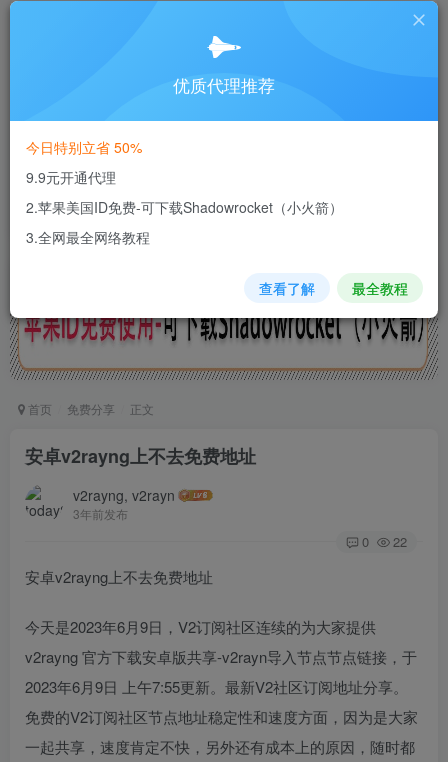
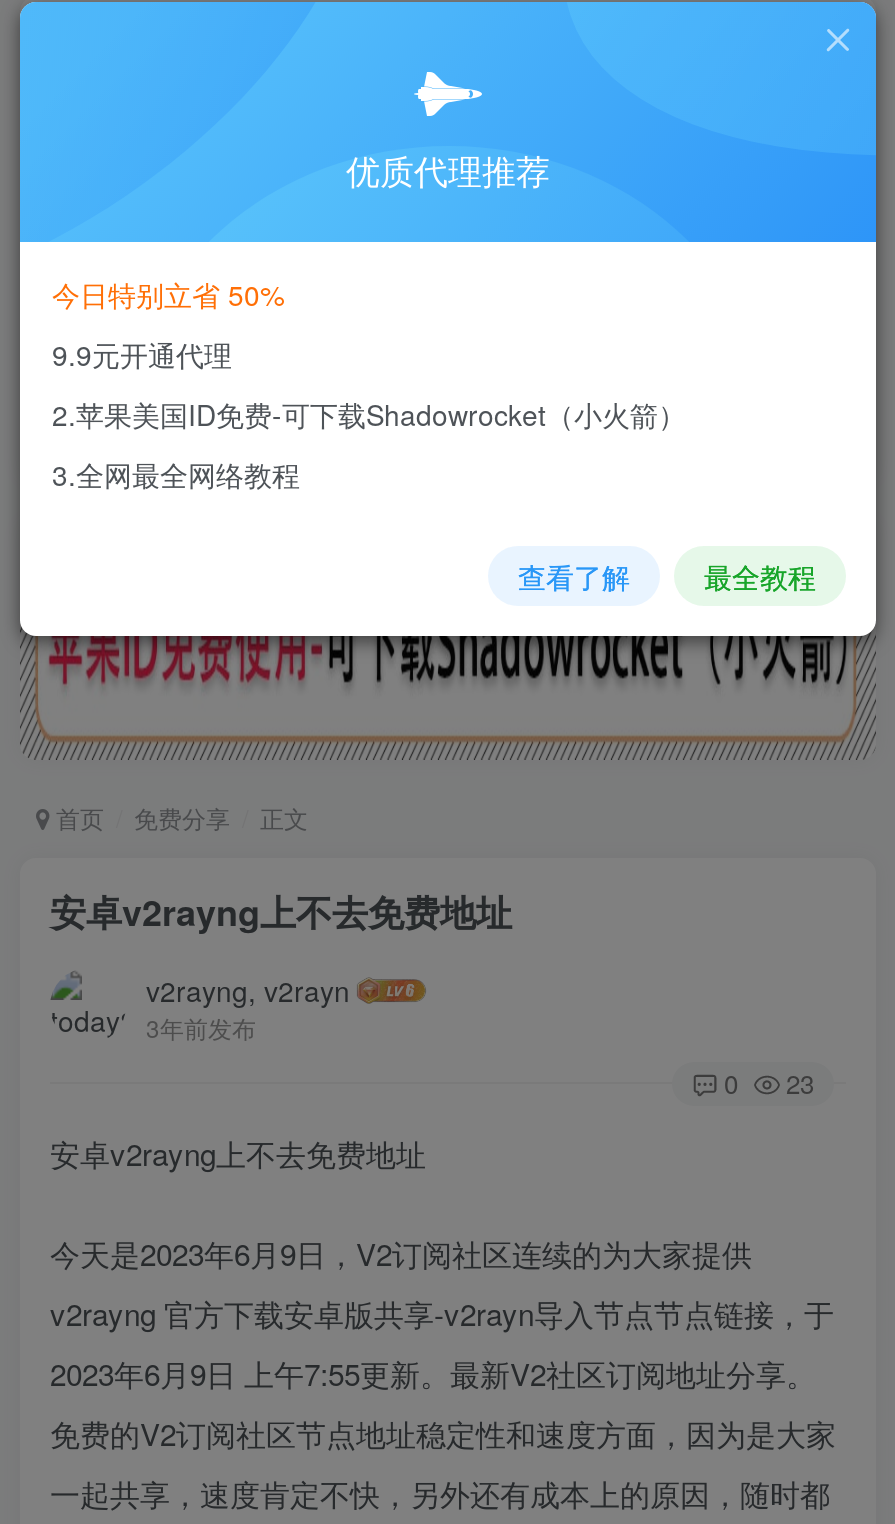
- 0 22
+ 0 23
